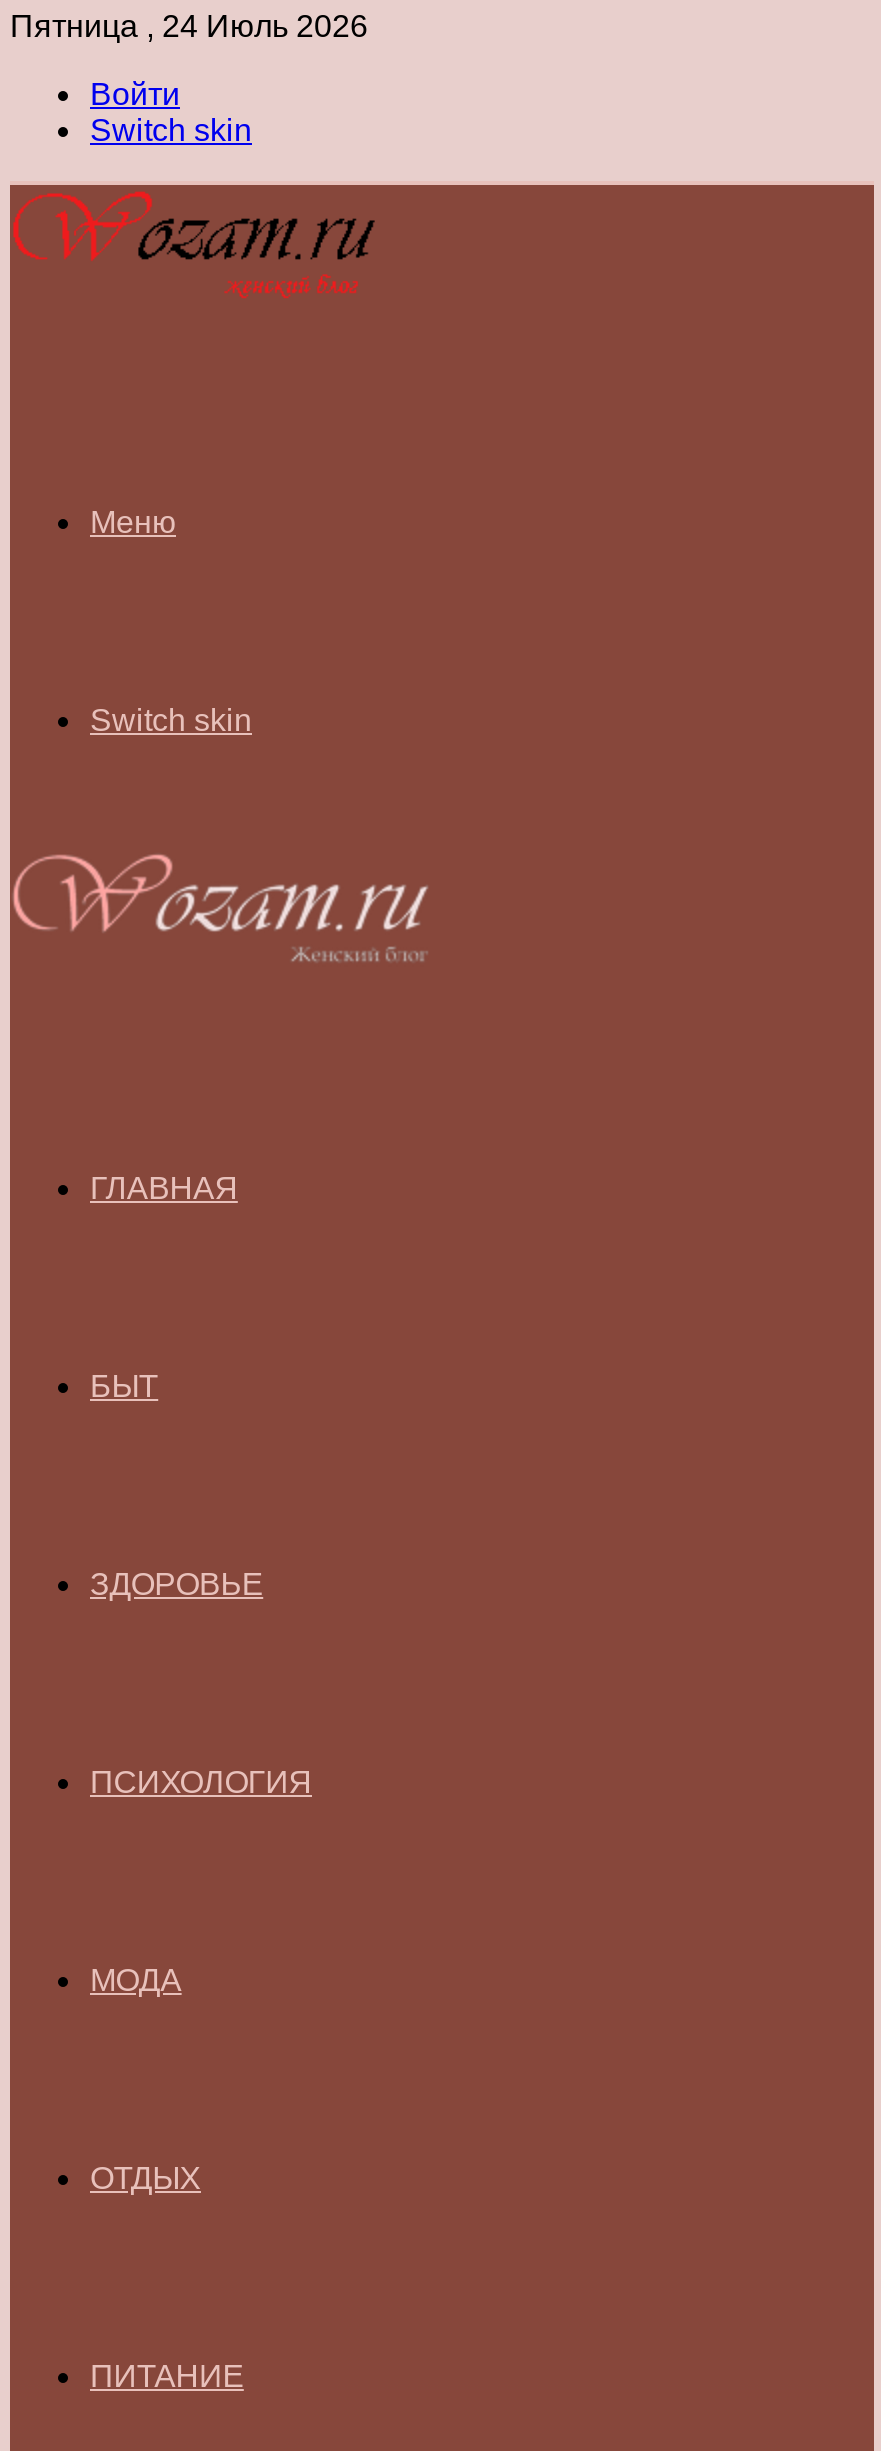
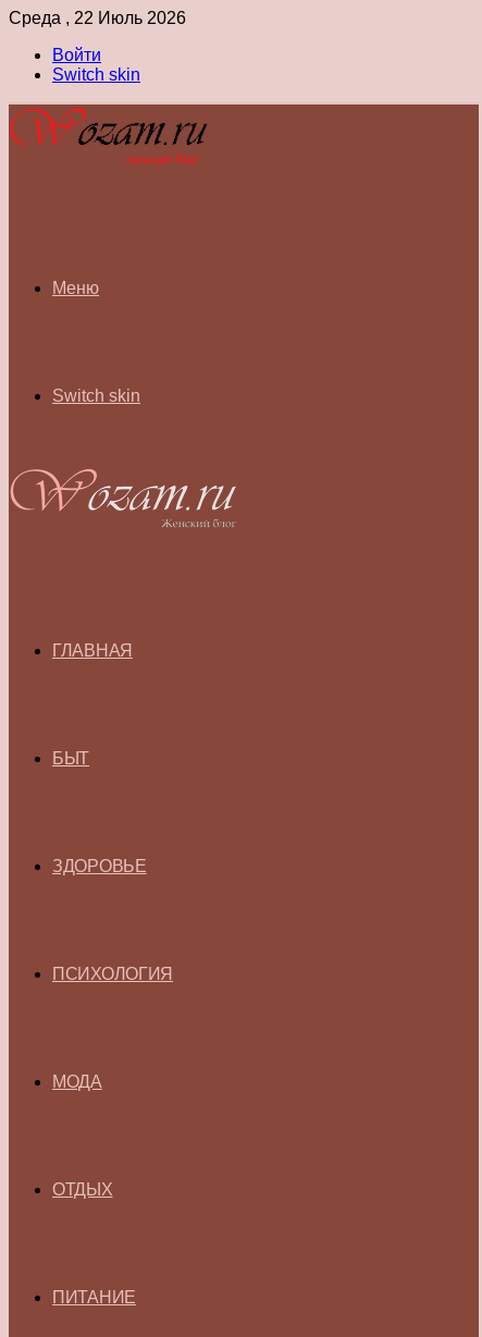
- Пятница , 24 Июль 2026
+ Среда , 22 Июль 2026
